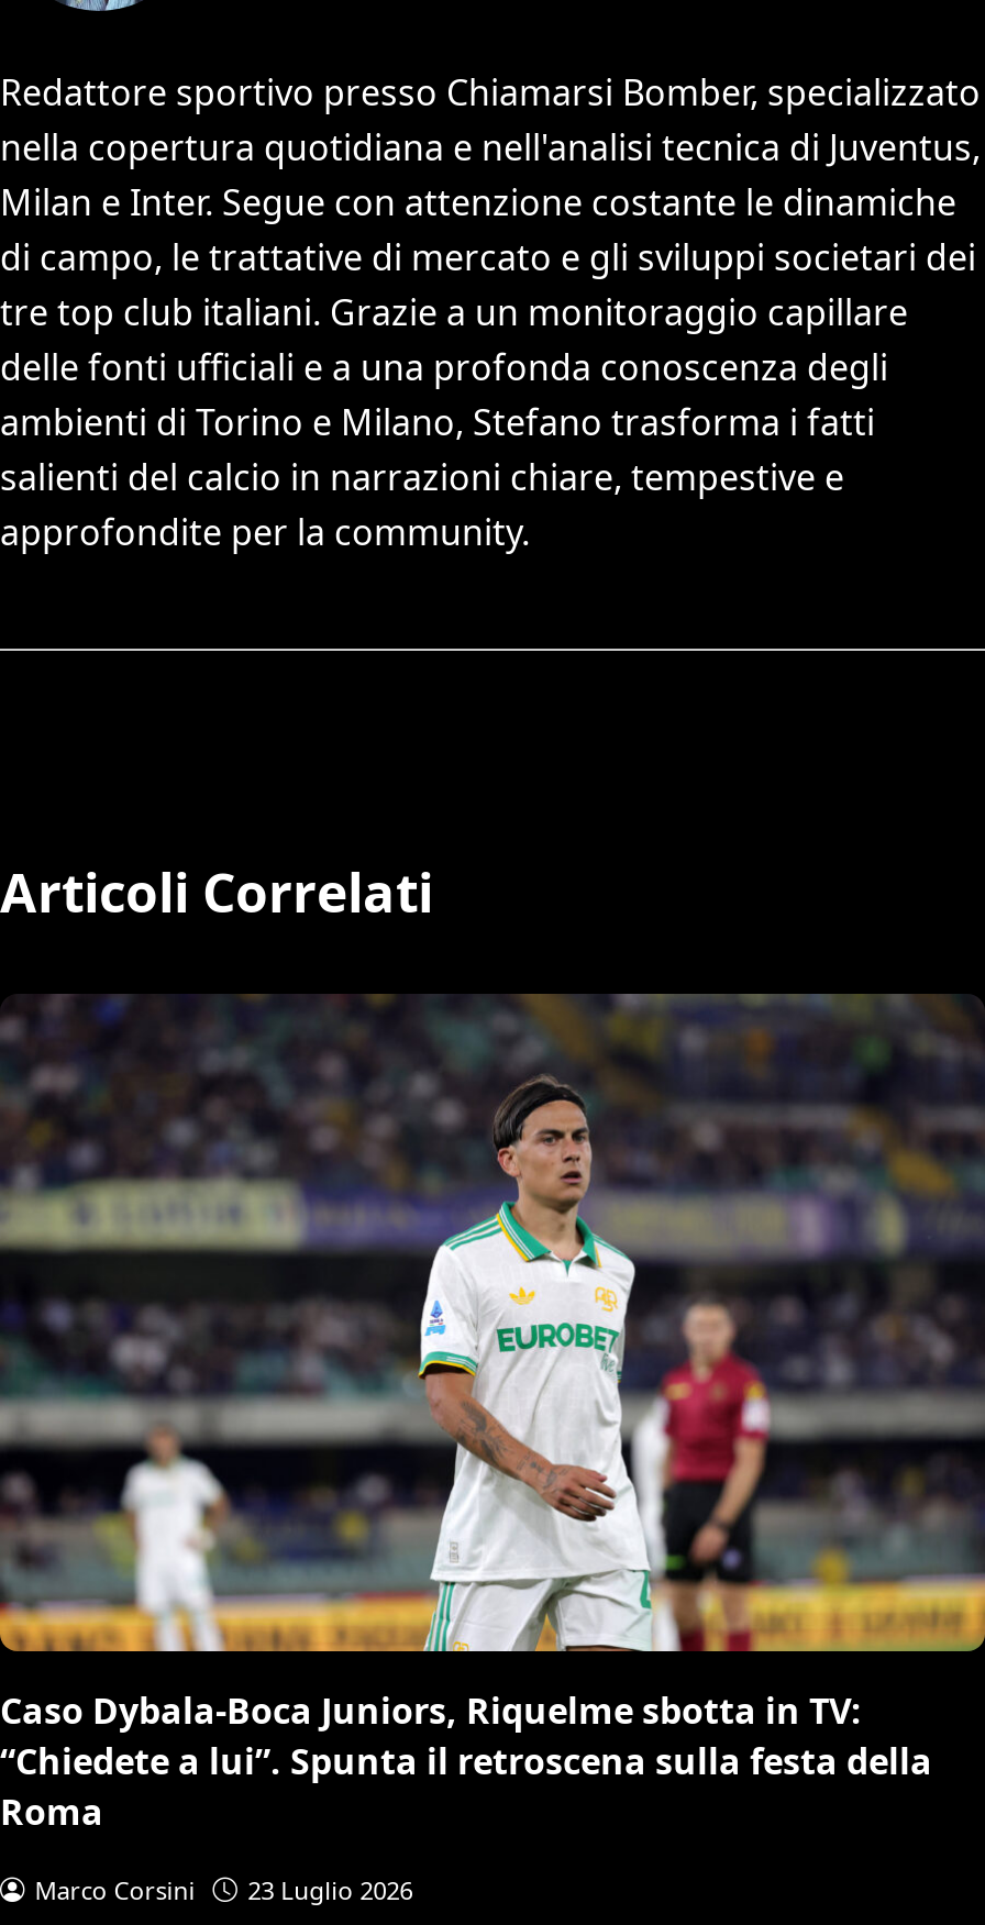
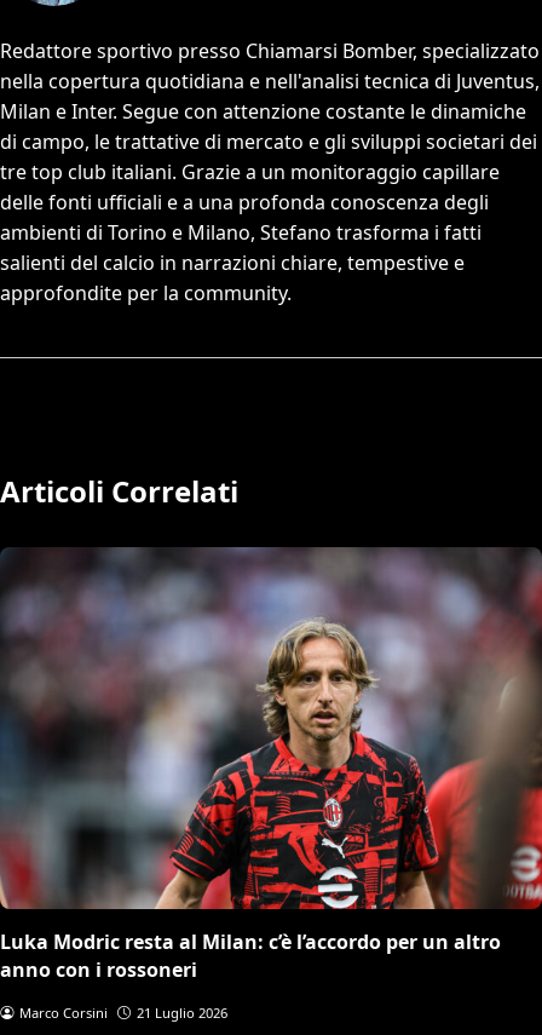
- [image]
- Caso Dybala-Boca Juniors, Riquelme sbotta in TV:
- “Chiedete a lui”. Spunta il retroscena sulla festa della
- Roma
+ [image]
+ Luka Modric resta al Milan: c’è l’accordo per un altro
+ anno con i rossoneri

- Marco Corsini 23 Luglio 2026
+ Marco Corsini 21 Luglio 2026
